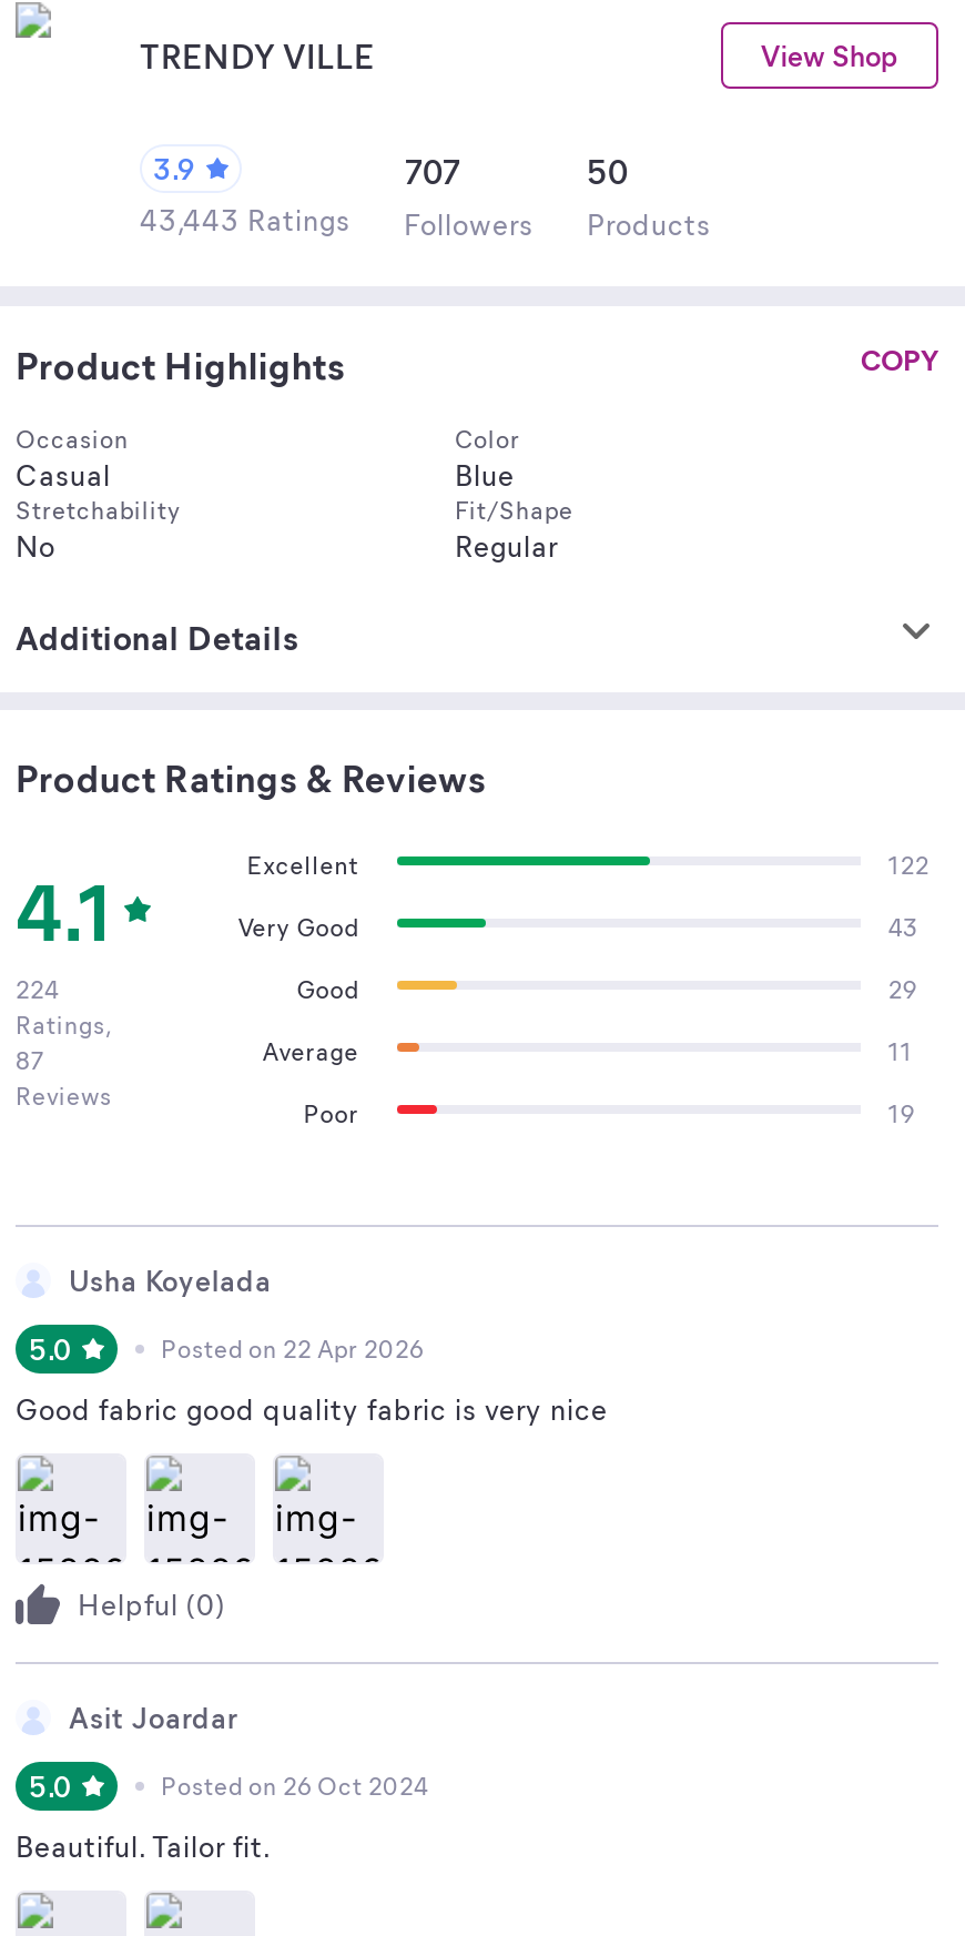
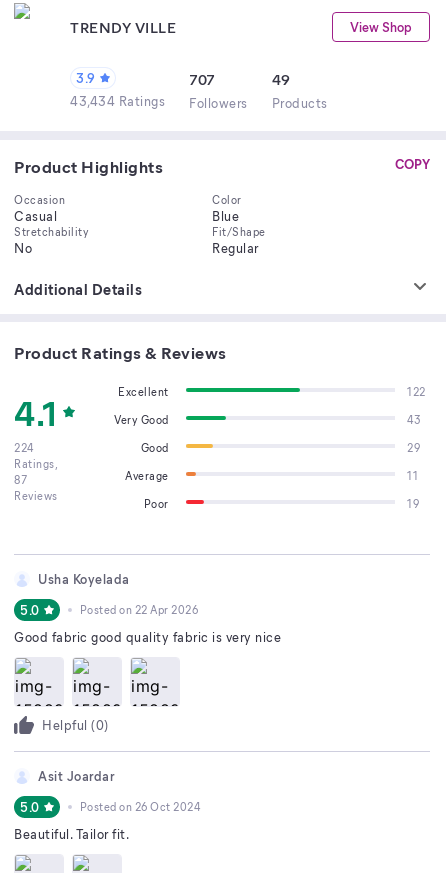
- 50
+ 49

- 43,443 Ratings Followers Products
+ 43,434 Ratings Followers Products
